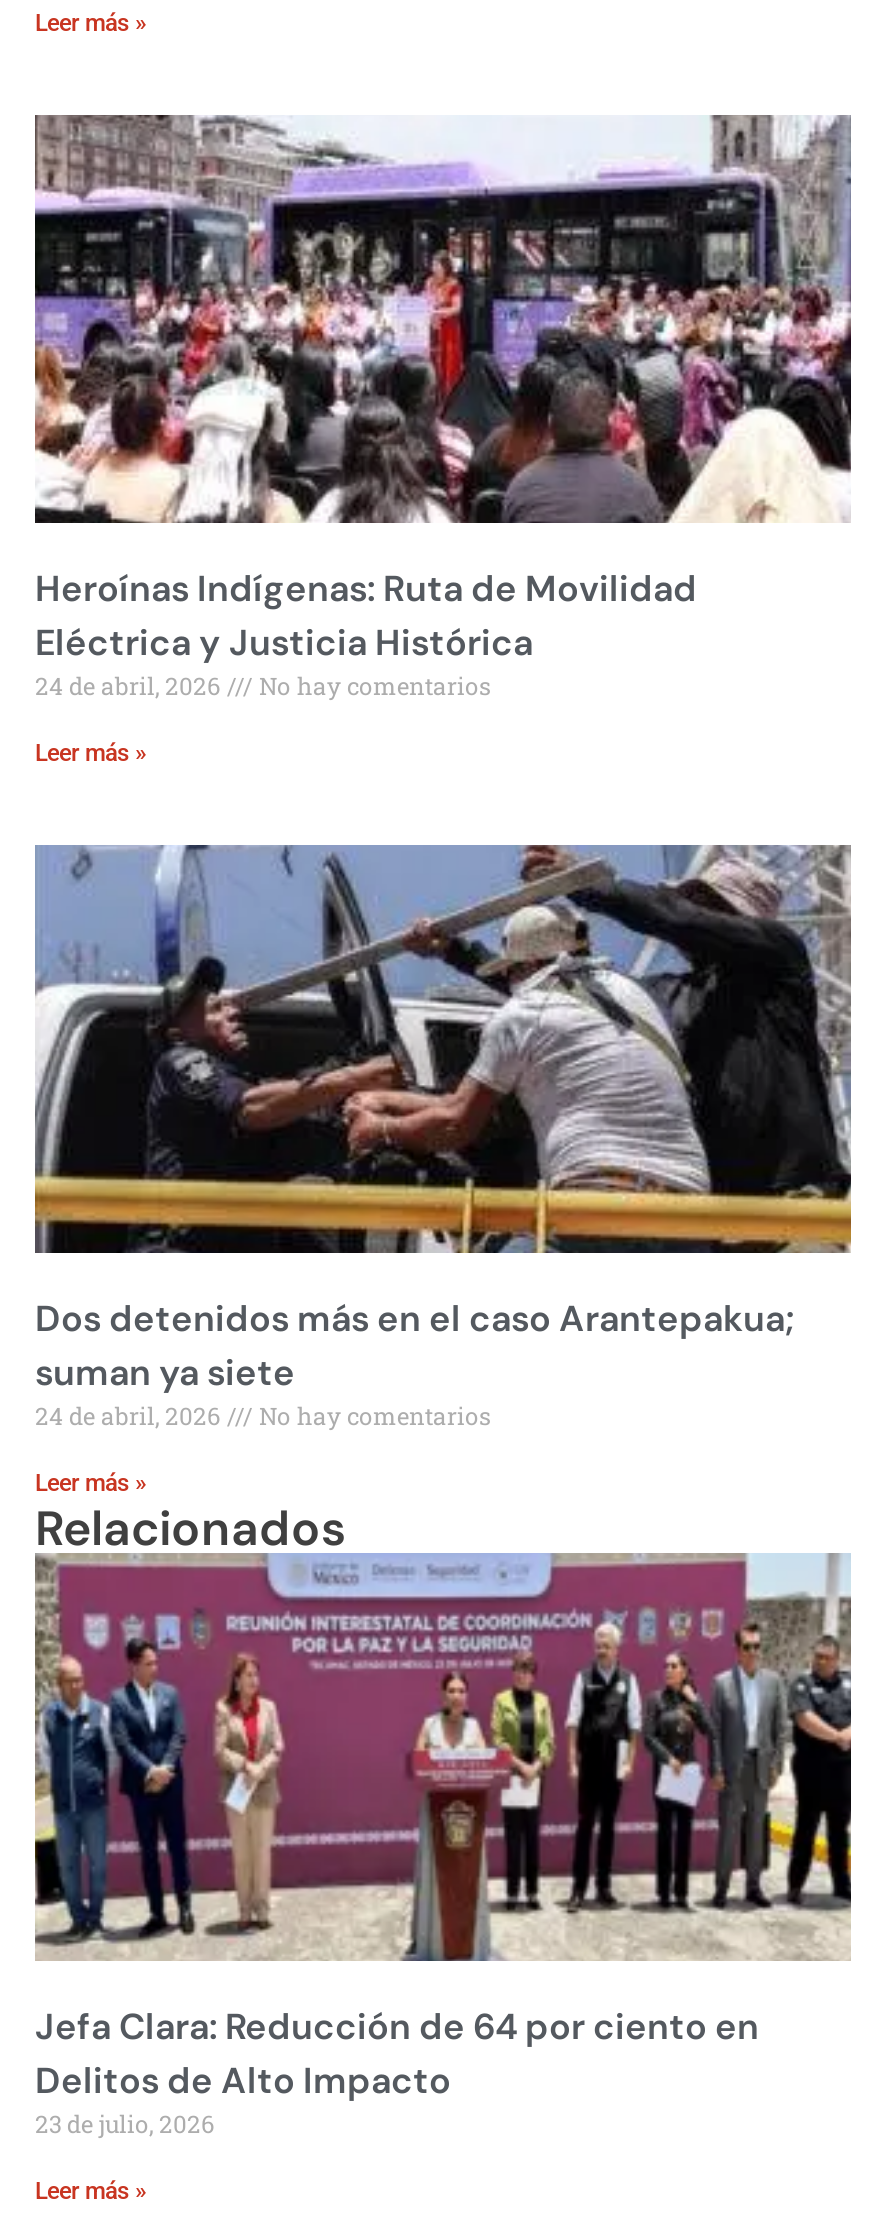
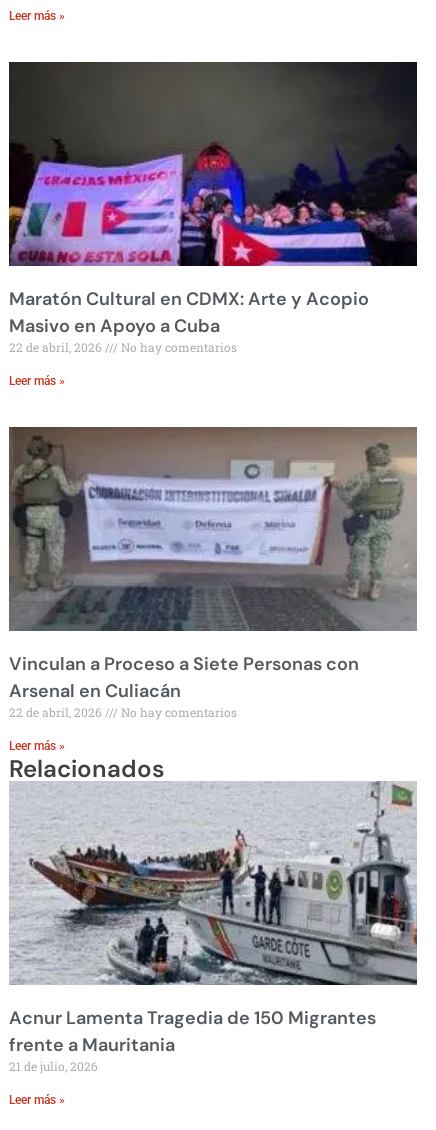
- [image]
- Heroínas Indígenas: Ruta de Movilidad
- Eléctrica y Justicia Histórica
- 24 de abril, 2026
+ [image]
+ Maratón Cultural en CDMX: Arte y Acopio
+ Masivo en Apoyo a Cuba
+ 22 de abril, 2026

- [image]
- Dos detenidos más en el caso Arantepakua;
- suman ya siete
- 24 de abril, 2026
+ [image]
+ Vinculan a Proceso a Siete Personas con
+ Arsenal en Culiacán
+ 22 de abril, 2026

- [image]
- Jefa Clara: Reducción de 64 por ciento en
- Delitos de Alto Impacto
- 23 de julio, 2026
+ [image]
+ Acnur Lamenta Tragedia de 150 Migrantes
+ frente a Mauritania
+ 21 de julio, 2026
